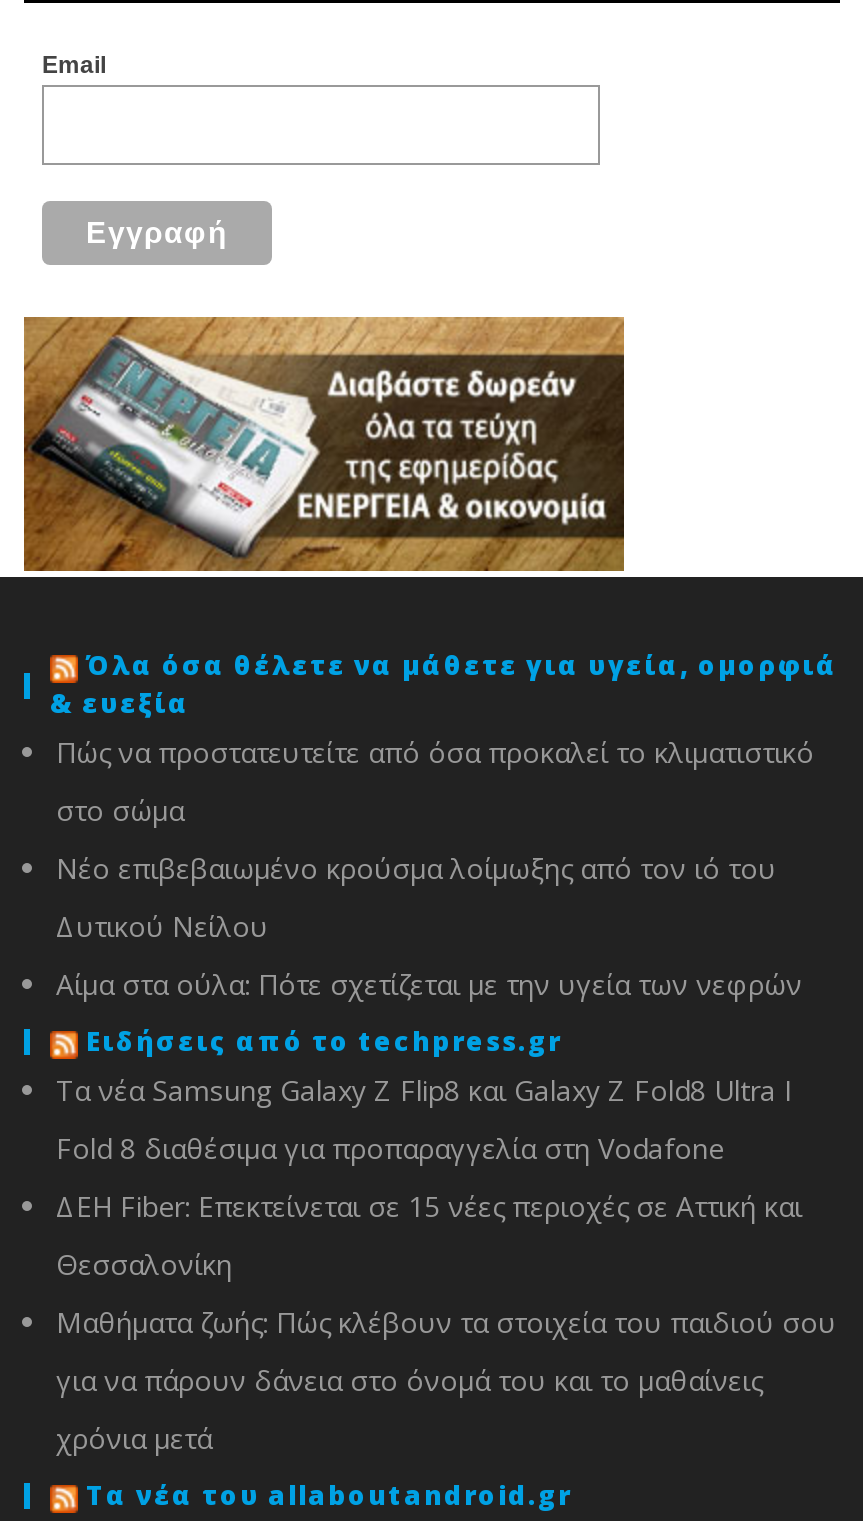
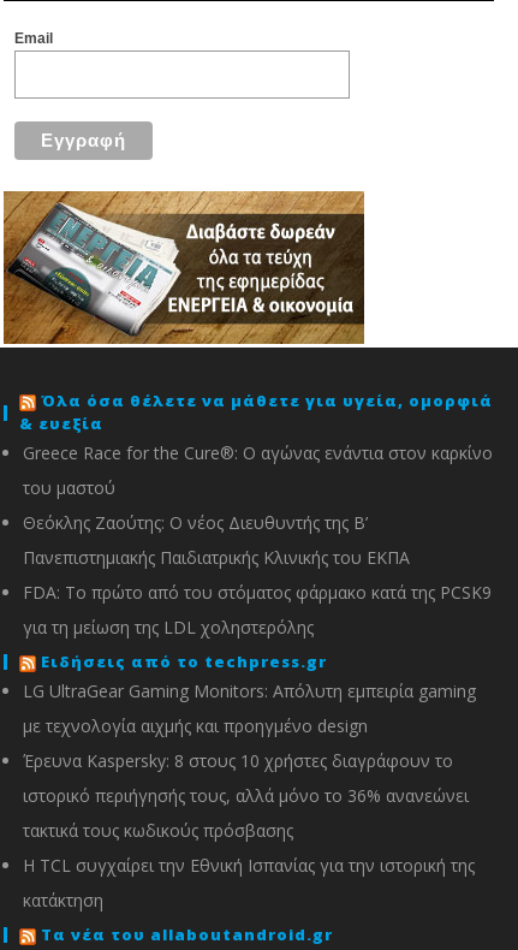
- Πώς να προστατευτείτε από όσα προκαλεί το κλιματιστικό
- στο σώμα
- Νέο επιβεβαιωμένο κρούσμα λοίμωξης από τον ιό του
- Δυτικού Νείλου
- Αίμα στα ούλα: Πότε σχετίζεται με την υγεία των νεφρών
+ Greece Race for the Cure®: O αγώνας ενάντια στον καρκίνο
+ του μαστού
+ Θεόκλης Ζαούτης: O νέος Διευθυντής της Β’
+ Πανεπιστημιακής Παιδιατρικής Κλινικής του ΕΚΠΑ
+ FDA: Το πρώτο από του στόματος φάρμακο κατά της PCSK9
+ για τη μείωση της LDL χοληστερόλης

- Τα νέα Samsung Galaxy Z Flip8 και Galaxy Z Fold8 Ultra I
+ LG UltraGear Gaming Monitors: Απόλυτη εμπειρία gaming

- Fold 8 διαθέσιμα για προπαραγγελία στη Vodafone
+ με τεχνολογία αιχμής και προηγμένο design

- ΔΕΗ Fiber: Επεκτείνεται σε 15 νέες περιοχές σε Αττική και
+ Έρευνα Kaspersky: 8 στους 10 χρήστες διαγράφουν το

- Θεσσαλονίκη
+ ιστορικό περιήγησής τους, αλλά μόνο το 36% ανανεώνει

- Μαθήματα ζωής: Πώς κλέβουν τα στοιχεία του παιδιού σου
+ τακτικά τους κωδικούς πρόσβασης

- για να πάρουν δάνεια στο όνομά του και το μαθαίνεις
+ Η TCL συγχαίρει την Εθνική Ισπανίας για την ιστορική της

- χρόνια μετά
+ κατάκτηση
